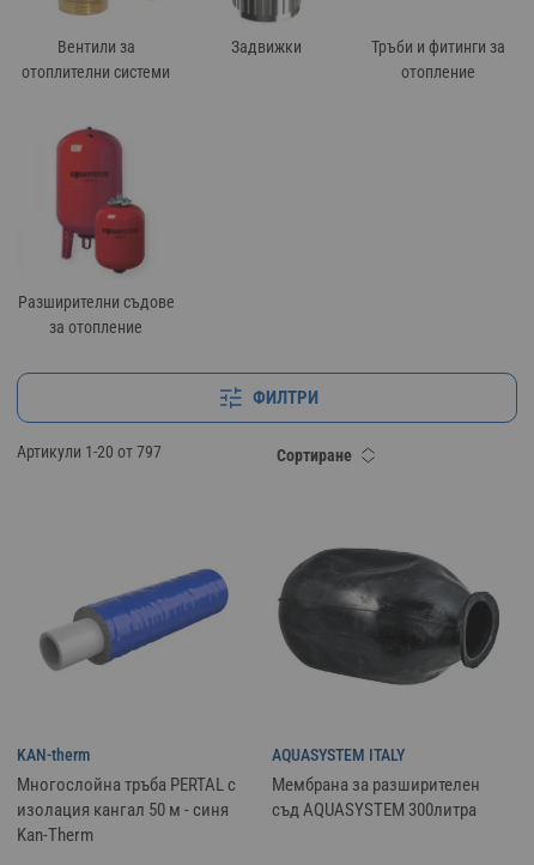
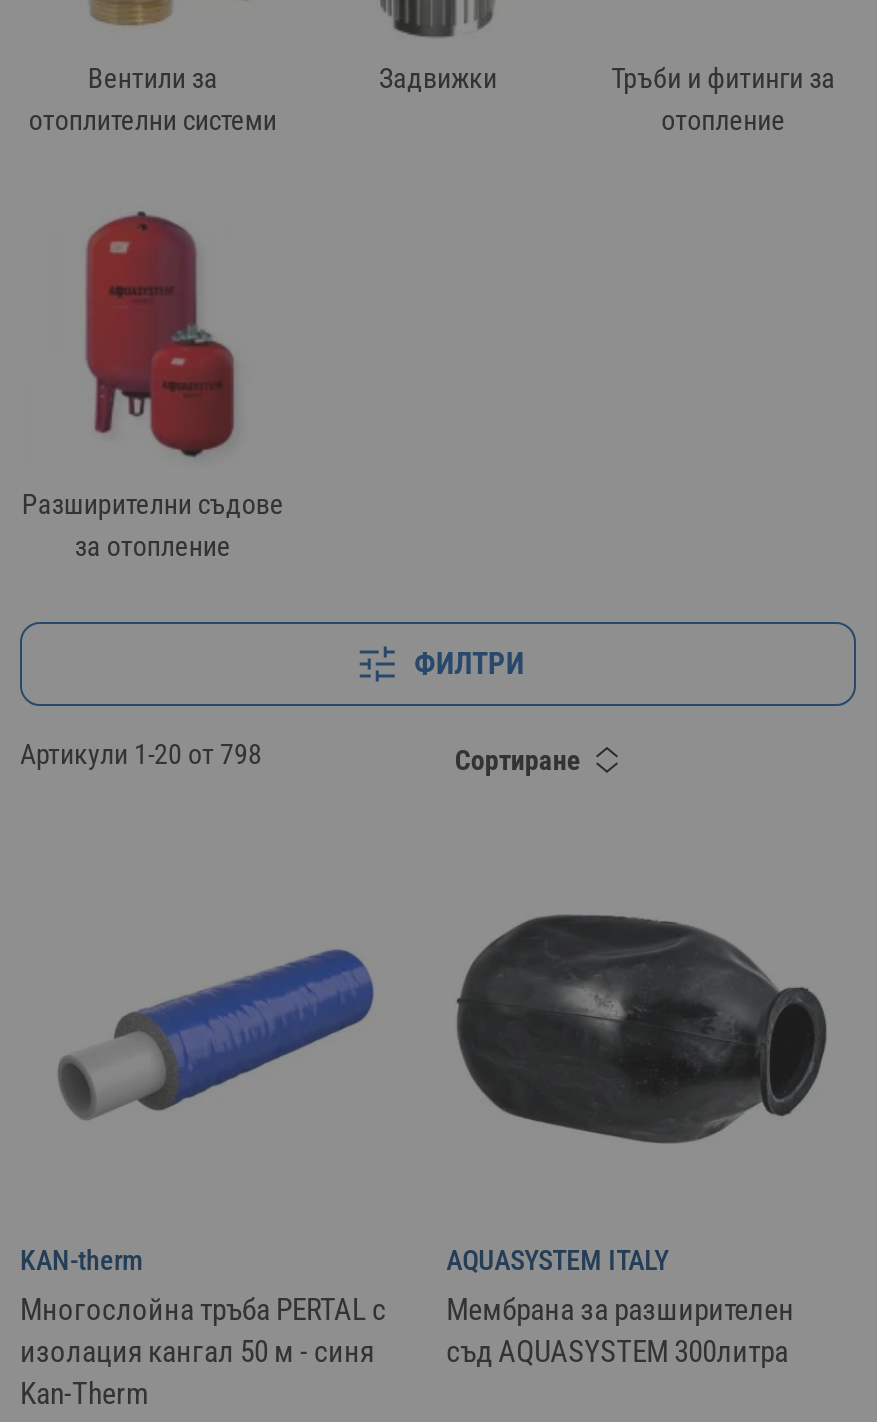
- Артикули 1 - 20 от 797
+ Артикули 1 - 20 от 798
